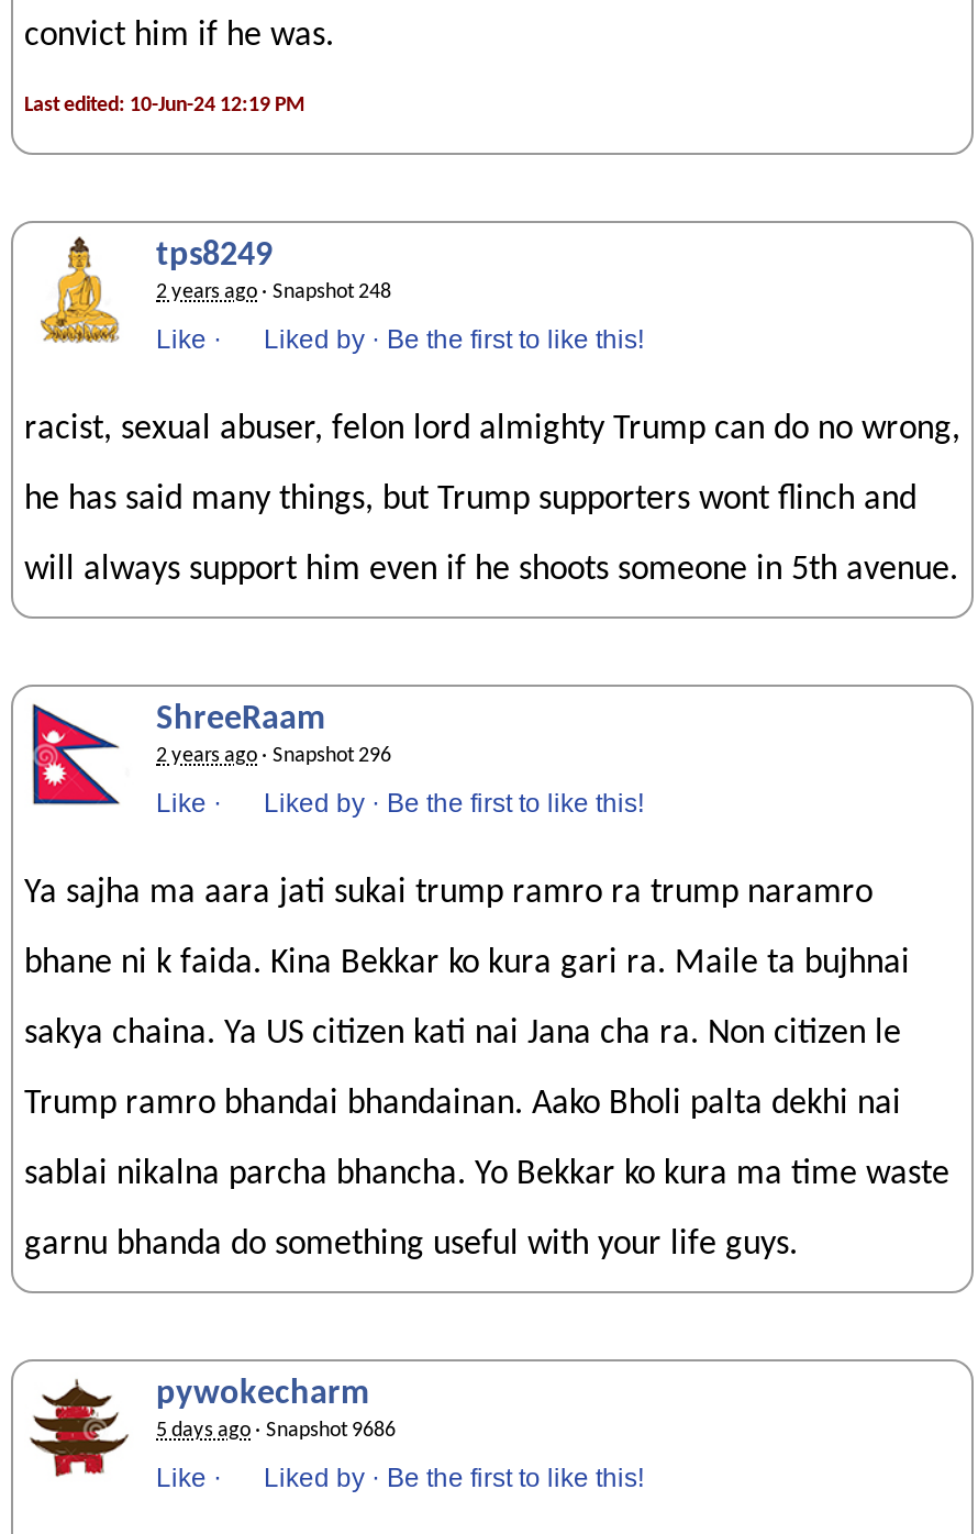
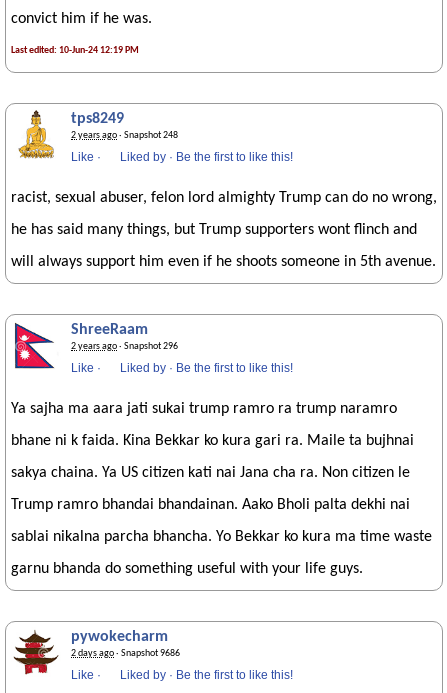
- 5 days ago · Snapshot 9686
+ 2 days ago · Snapshot 9686
